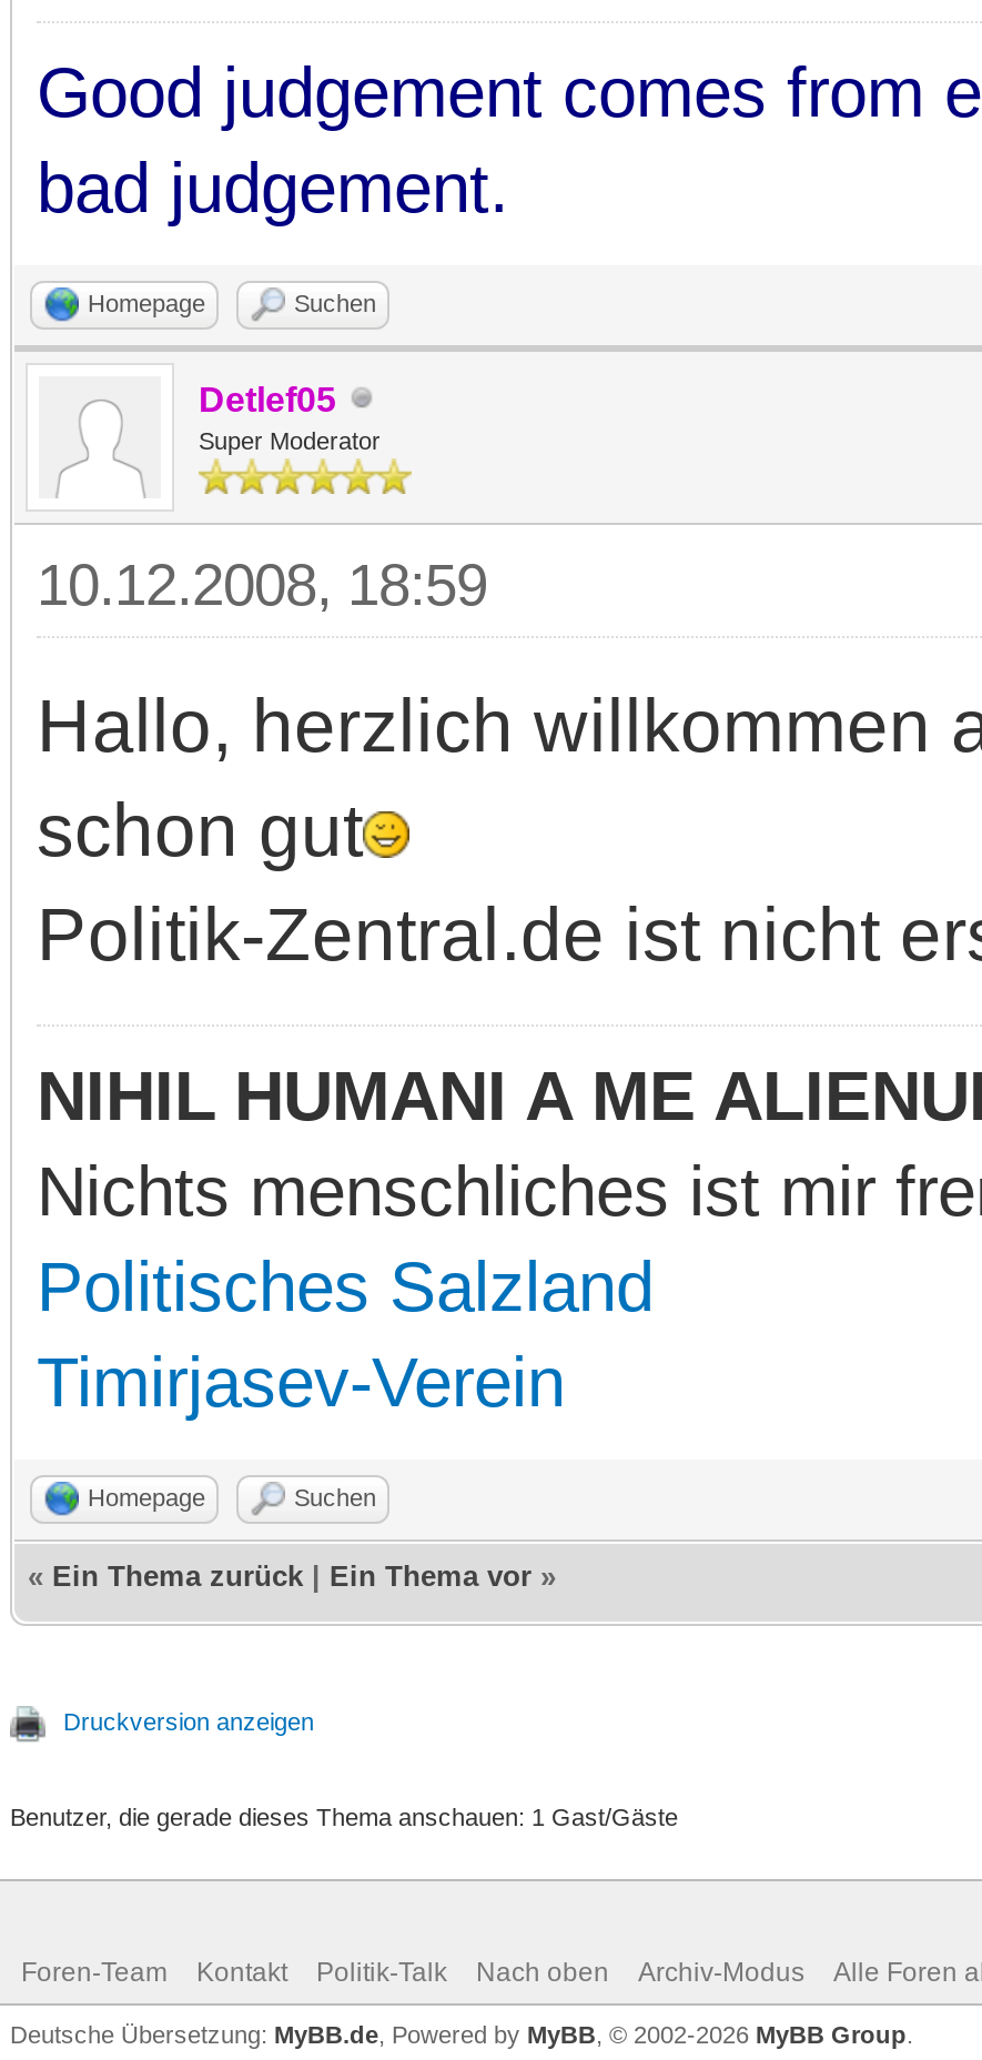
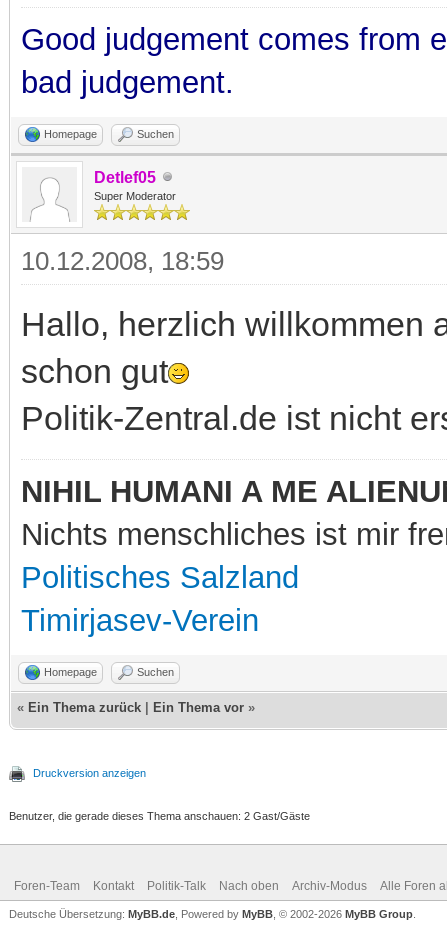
- Benutzer, die gerade dieses Thema anschauen: 1 Gast/Gäste
+ Benutzer, die gerade dieses Thema anschauen: 2 Gast/Gäste
